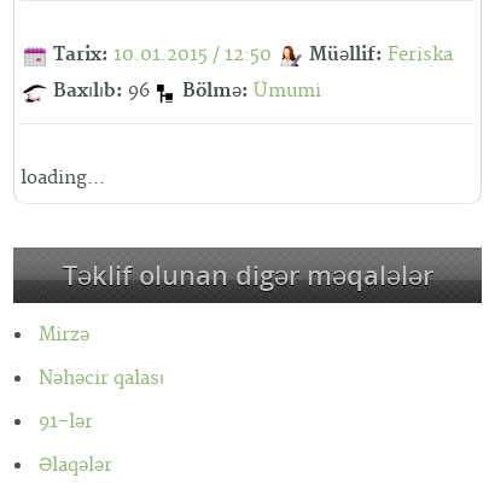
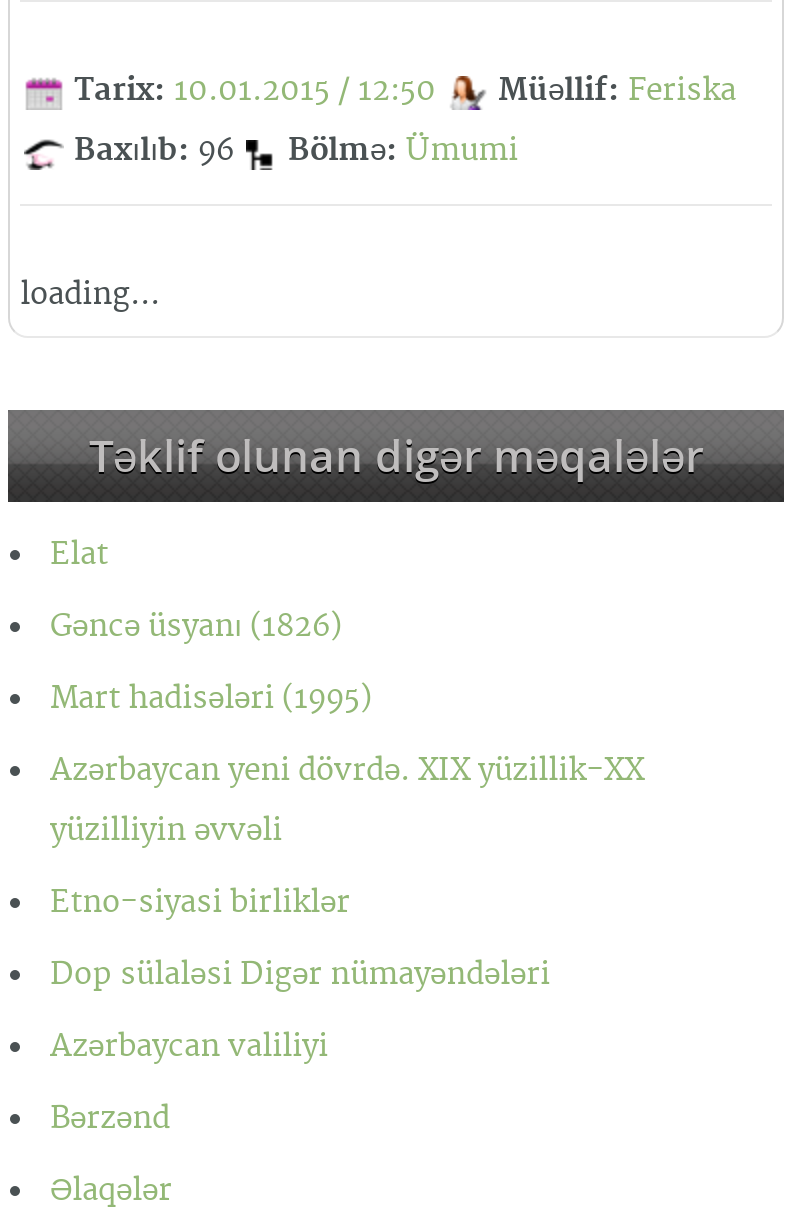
- Mirzə
- Nəhəcir qalası
- 91-lər
+ Elat
+ Gəncə üsyanı (1826)
+ Mart hadisələri (1995)
+ Azərbaycan yeni dövrdə. XIX yüzillik-XX
+ yüzilliyin əvvəli
+ Etno-siyasi birliklər
+ Dop sülaləsi Digər nümayəndələri
+ Azərbaycan valiliyi
+ Bərzənd
